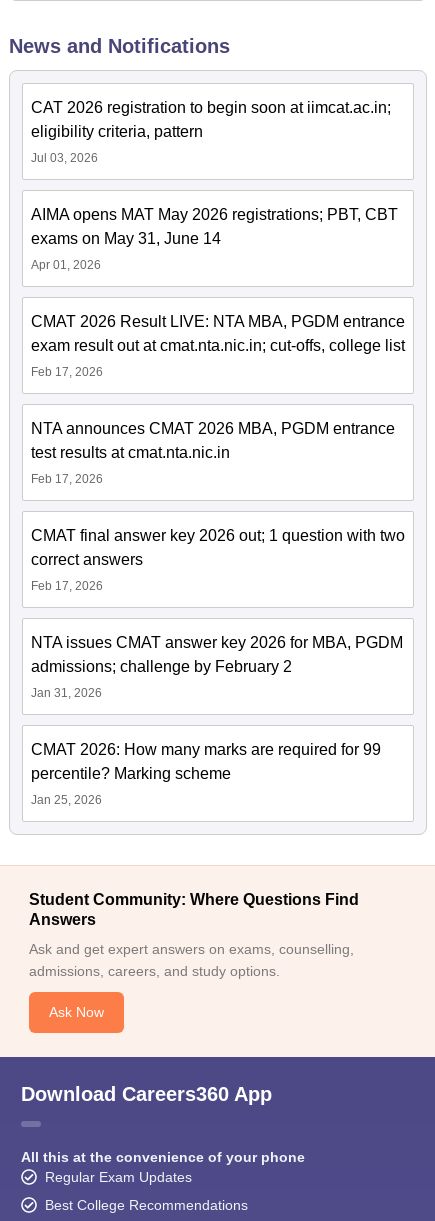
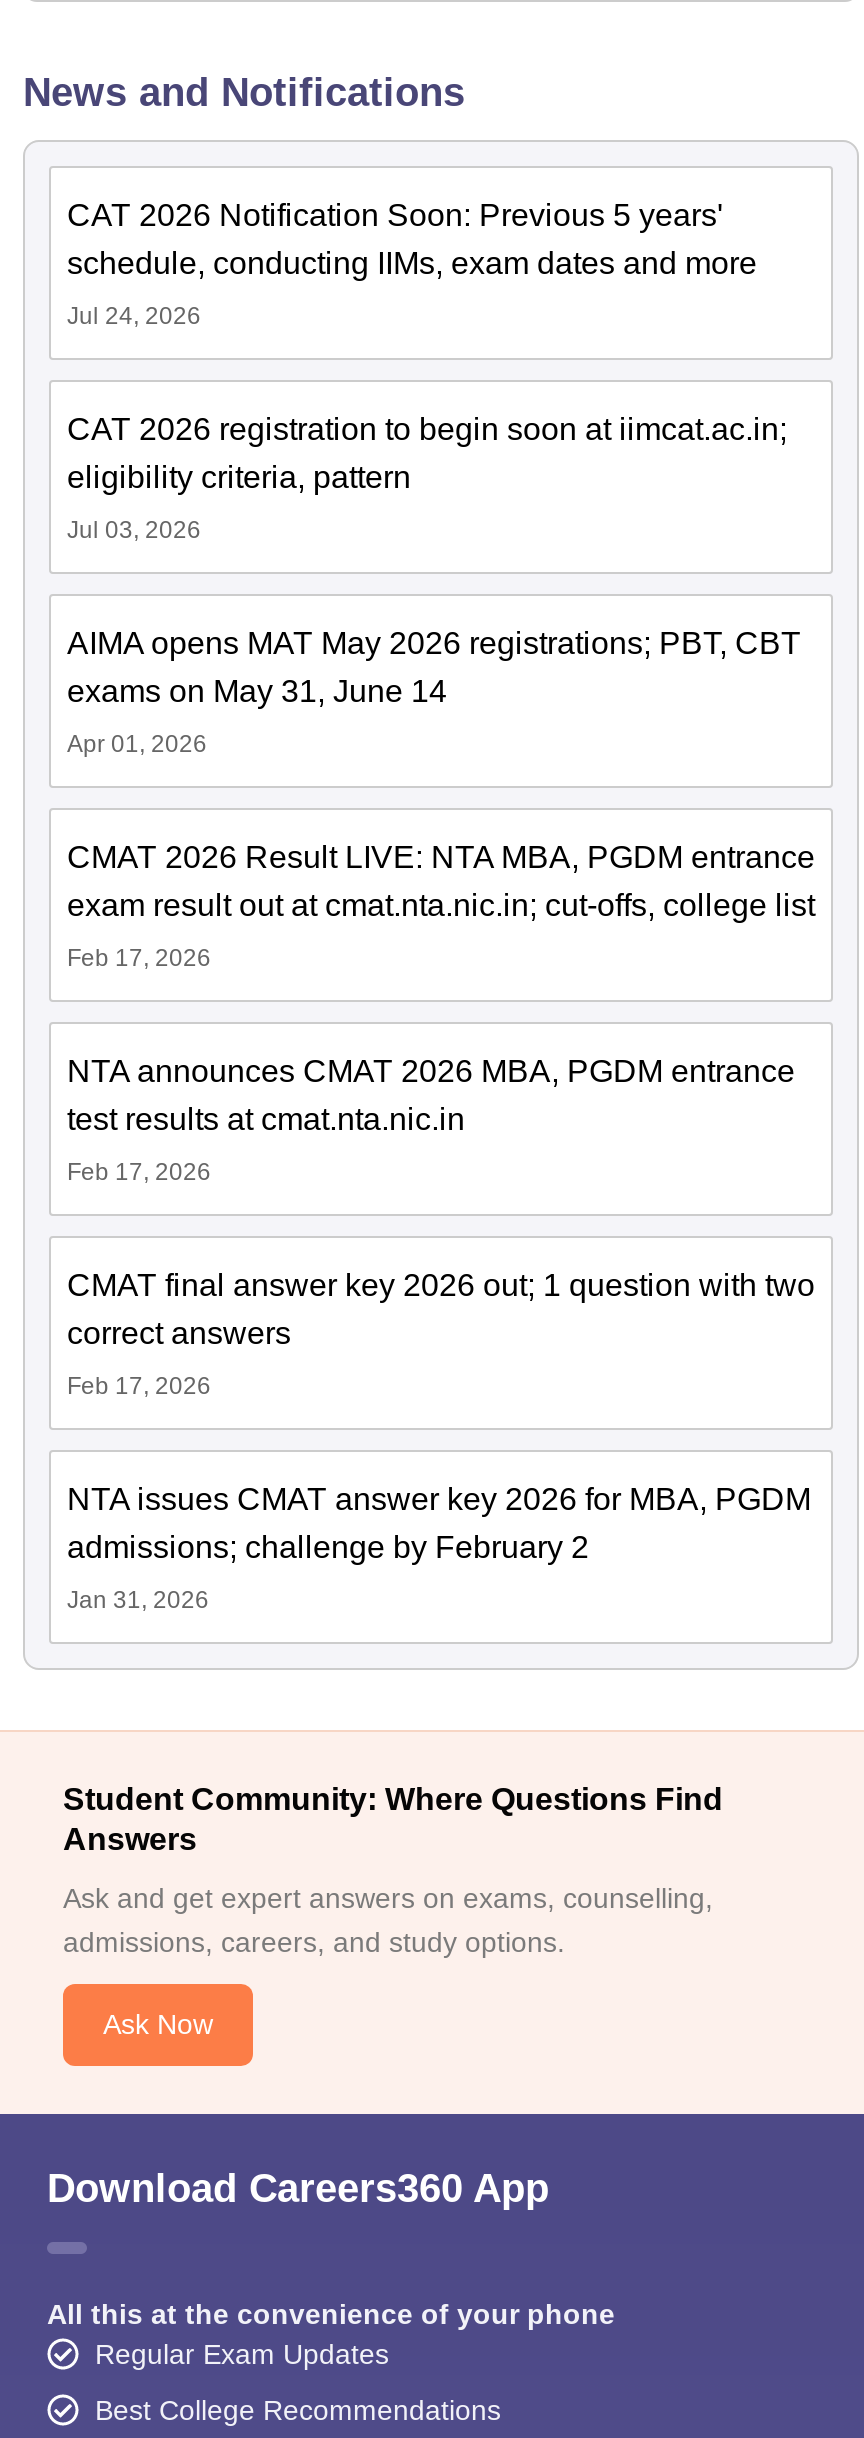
+ CAT 2026 Notification Soon: Previous 5 years'
+ schedule, conducting IIMs, exam dates and more
+ Jul 24, 2026

moved down: CAT 2026 registration to begin soon at iimcat.ac.in; | eligibility criteria, pattern | Jul 03, 2026 | ... | admissions; challenge by February 2 | Jan 31, 2026

- CMAT 2026: How many marks are required for 99
- percentile? Marking scheme
- Jan 25, 2026
